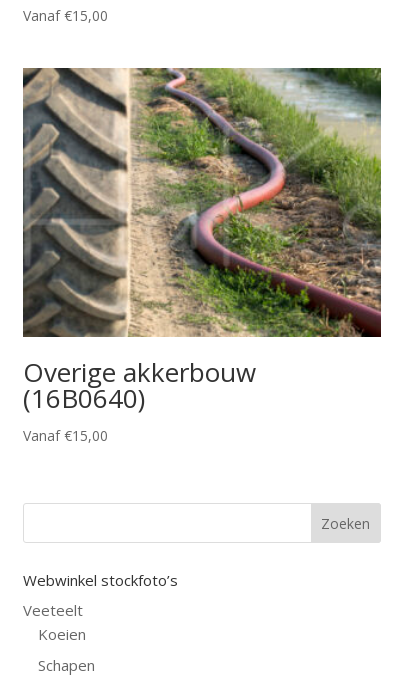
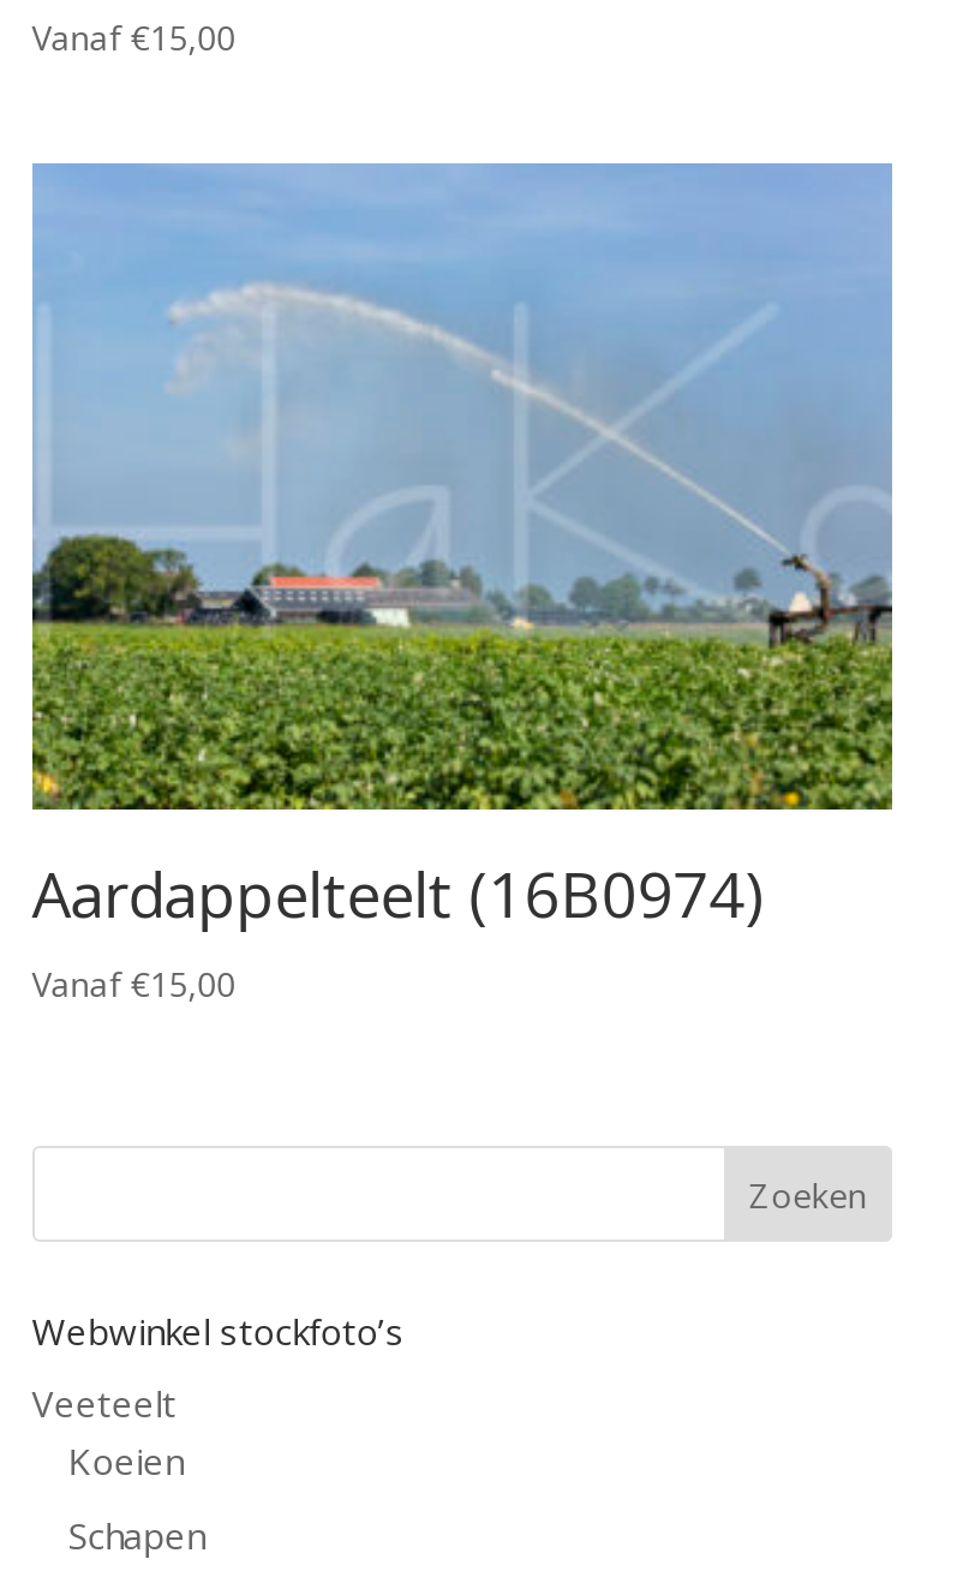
- [image]
- Overige akkerbouw
- (16B0640)
+ [image]
+ Aardappelteelt (16B0974)
